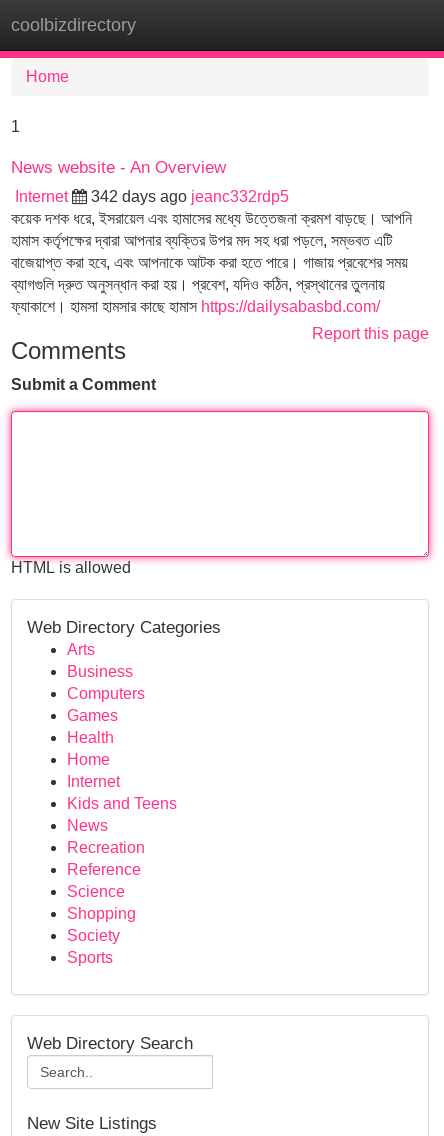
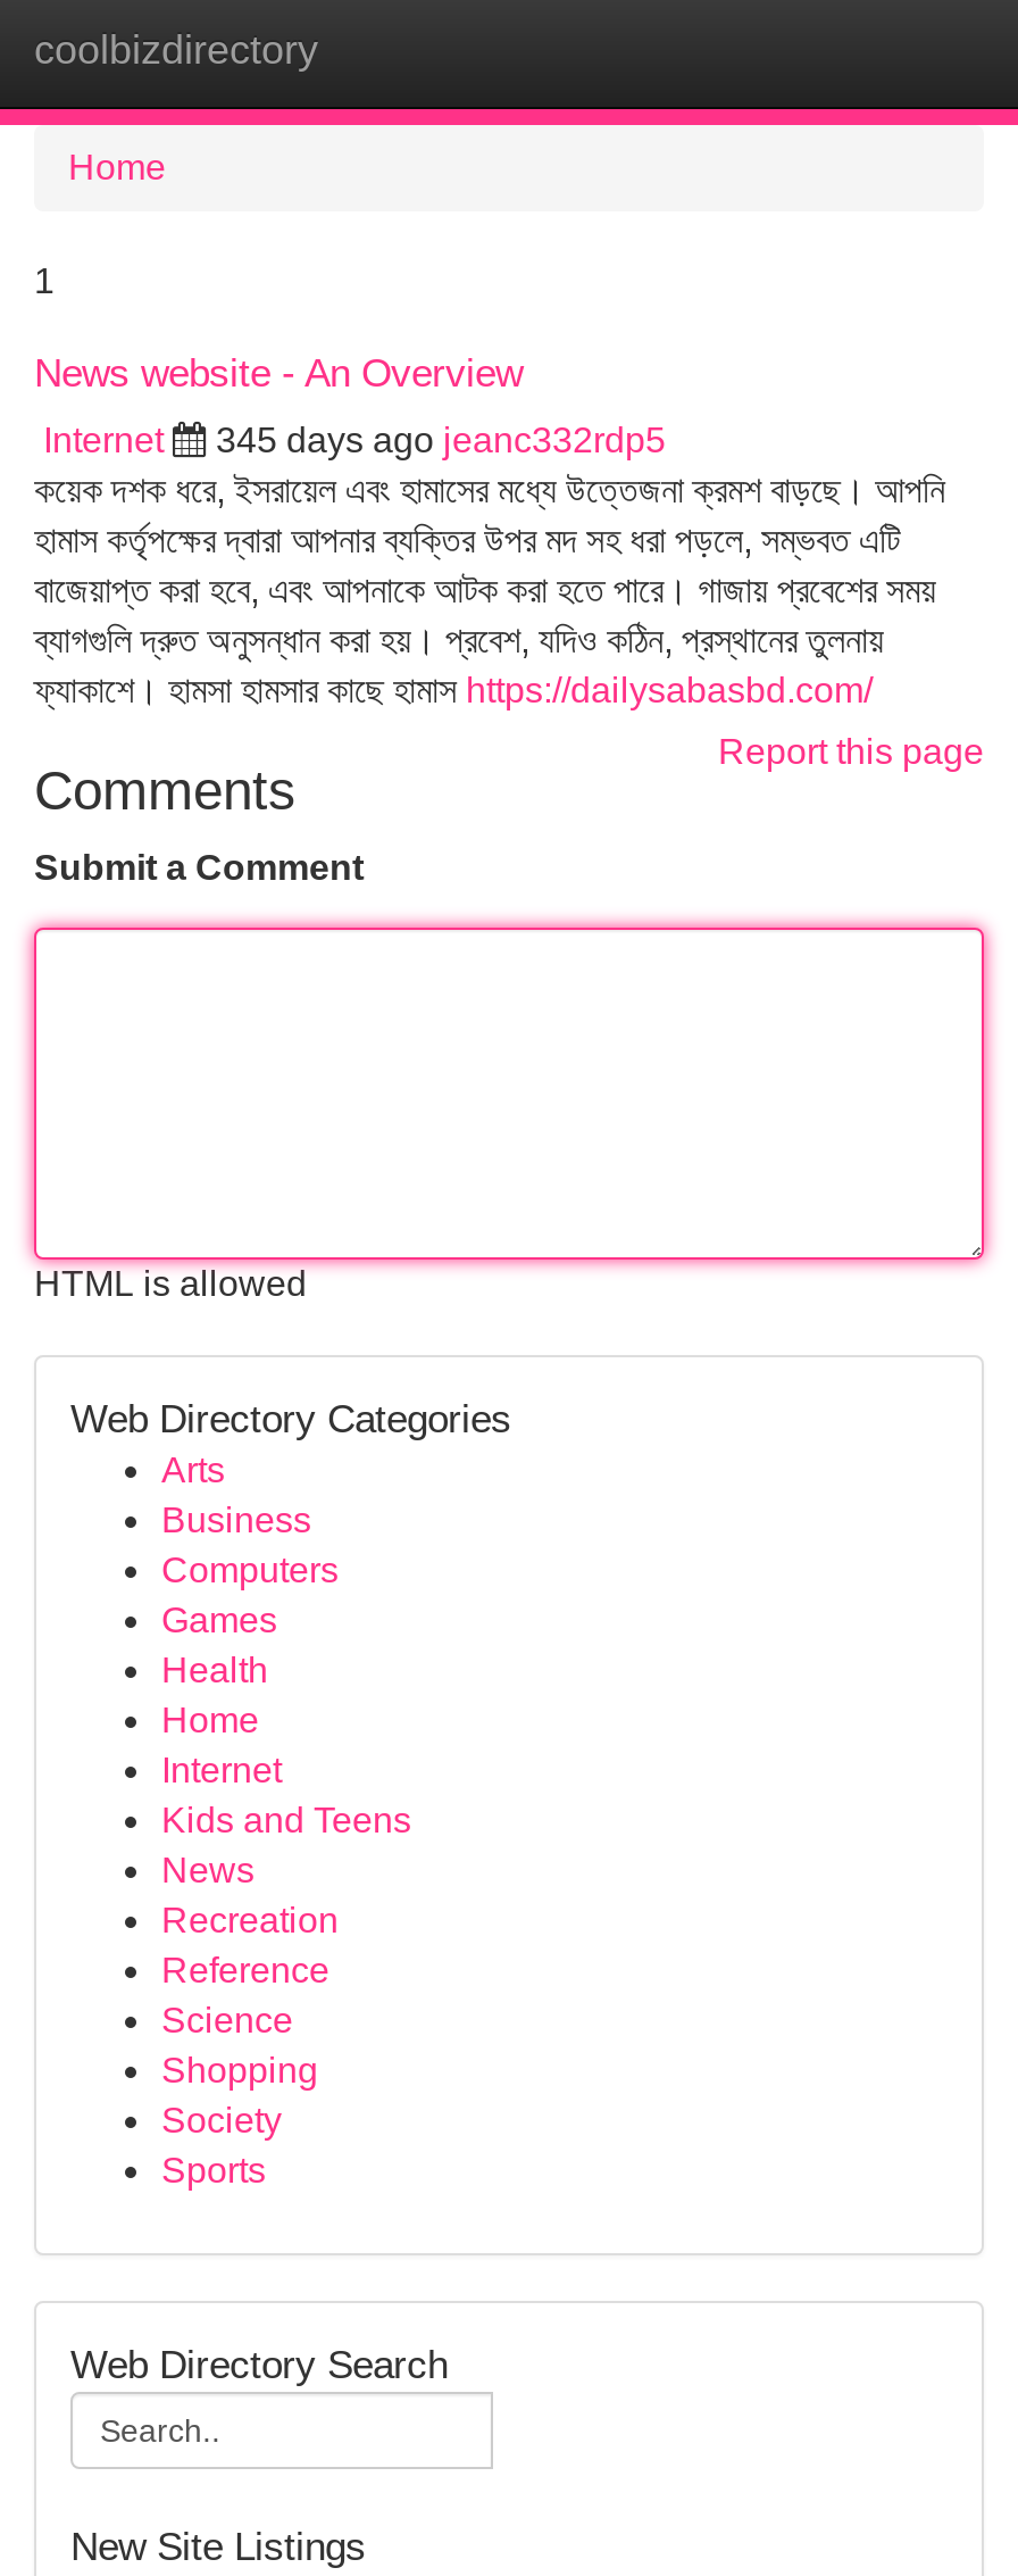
- 342 days ago jeanc332rdp5
+ 345 days ago jeanc332rdp5
